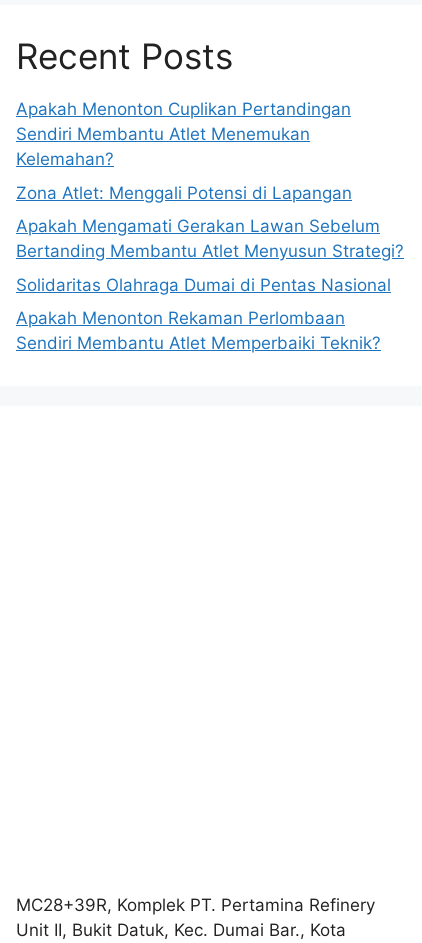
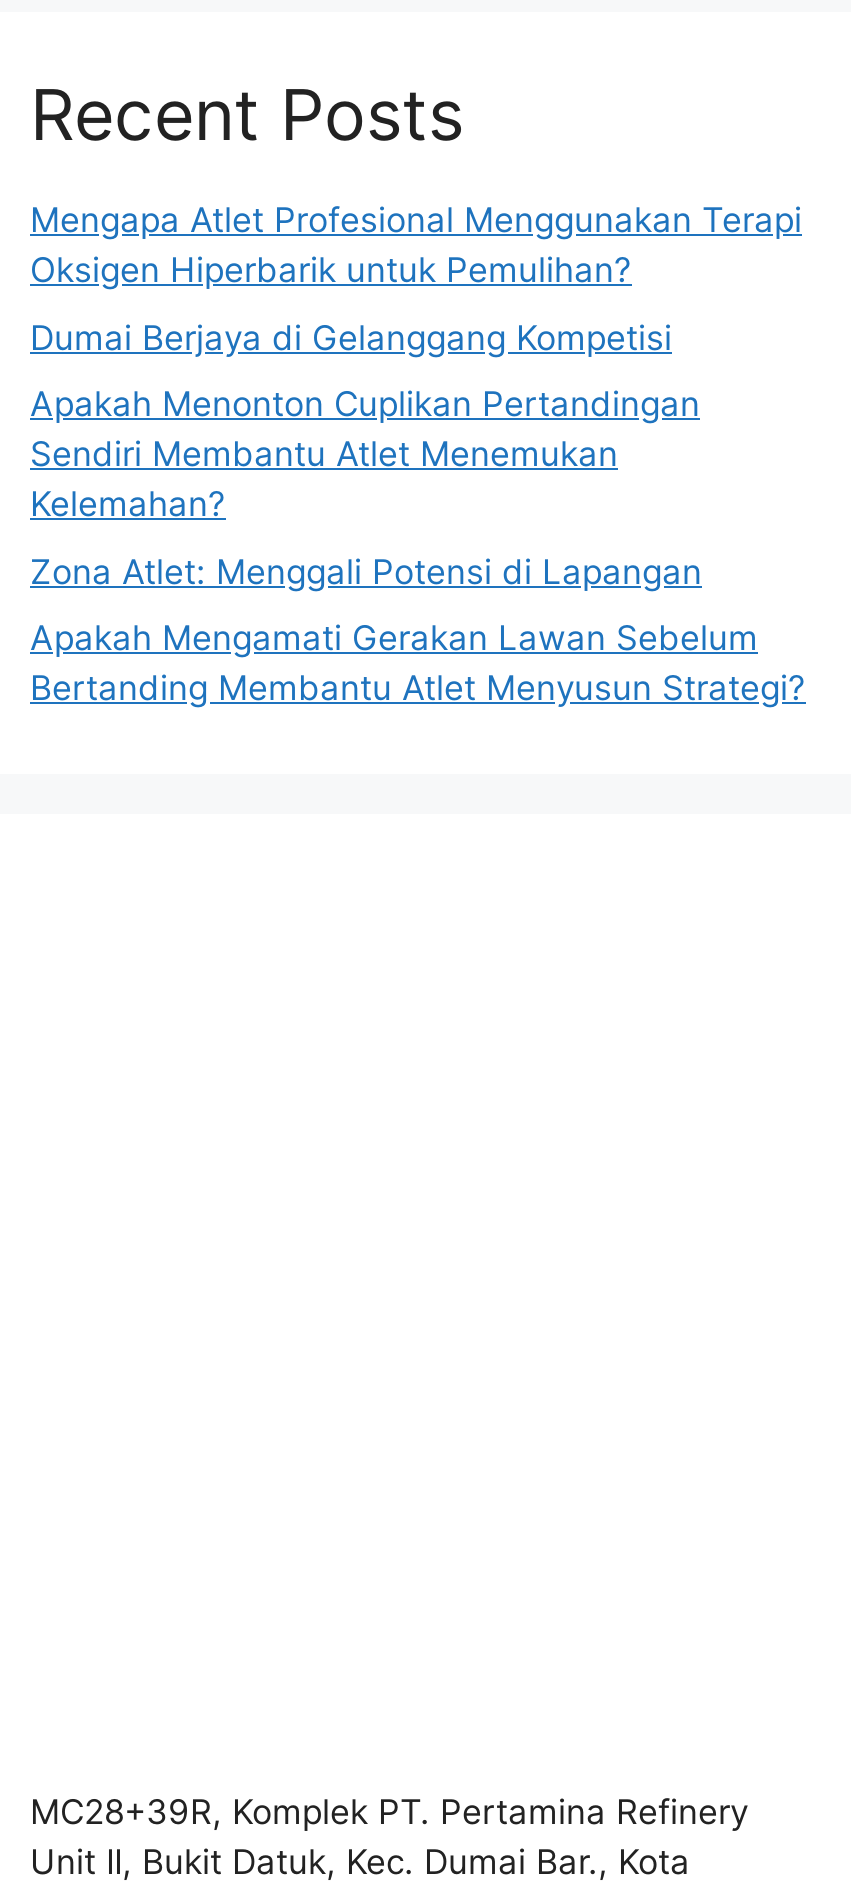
+ Mengapa Atlet Profesional Menggunakan Terapi
+ Oksigen Hiperbarik untuk Pemulihan?
+ Dumai Berjaya di Gelanggang Kompetisi

moved down: Apakah Menonton Cuplikan Pertandingan | Sendiri Membantu Atlet Menemukan | Kelemahan? | Zona Atlet: Menggali Potensi di Lapangan | Apakah Mengamati Gerakan Lawan Sebelum | Bertanding Membantu Atlet Menyusun Strategi?

- Solidaritas Olahraga Dumai di Pentas Nasional
- Apakah Menonton Rekaman Perlombaan
- Sendiri Membantu Atlet Memperbaiki Teknik?
